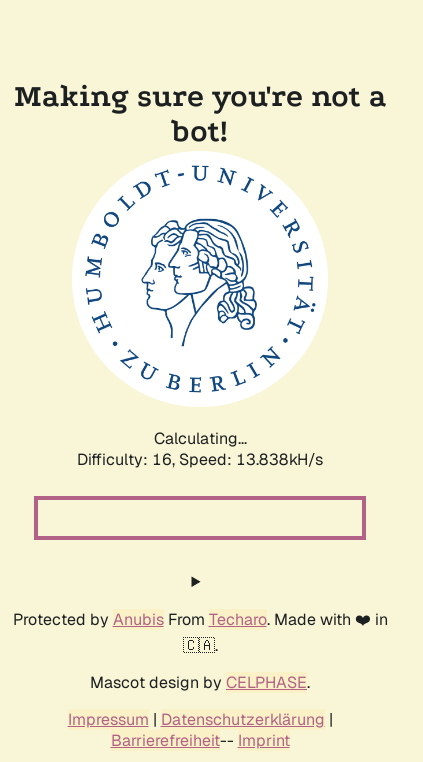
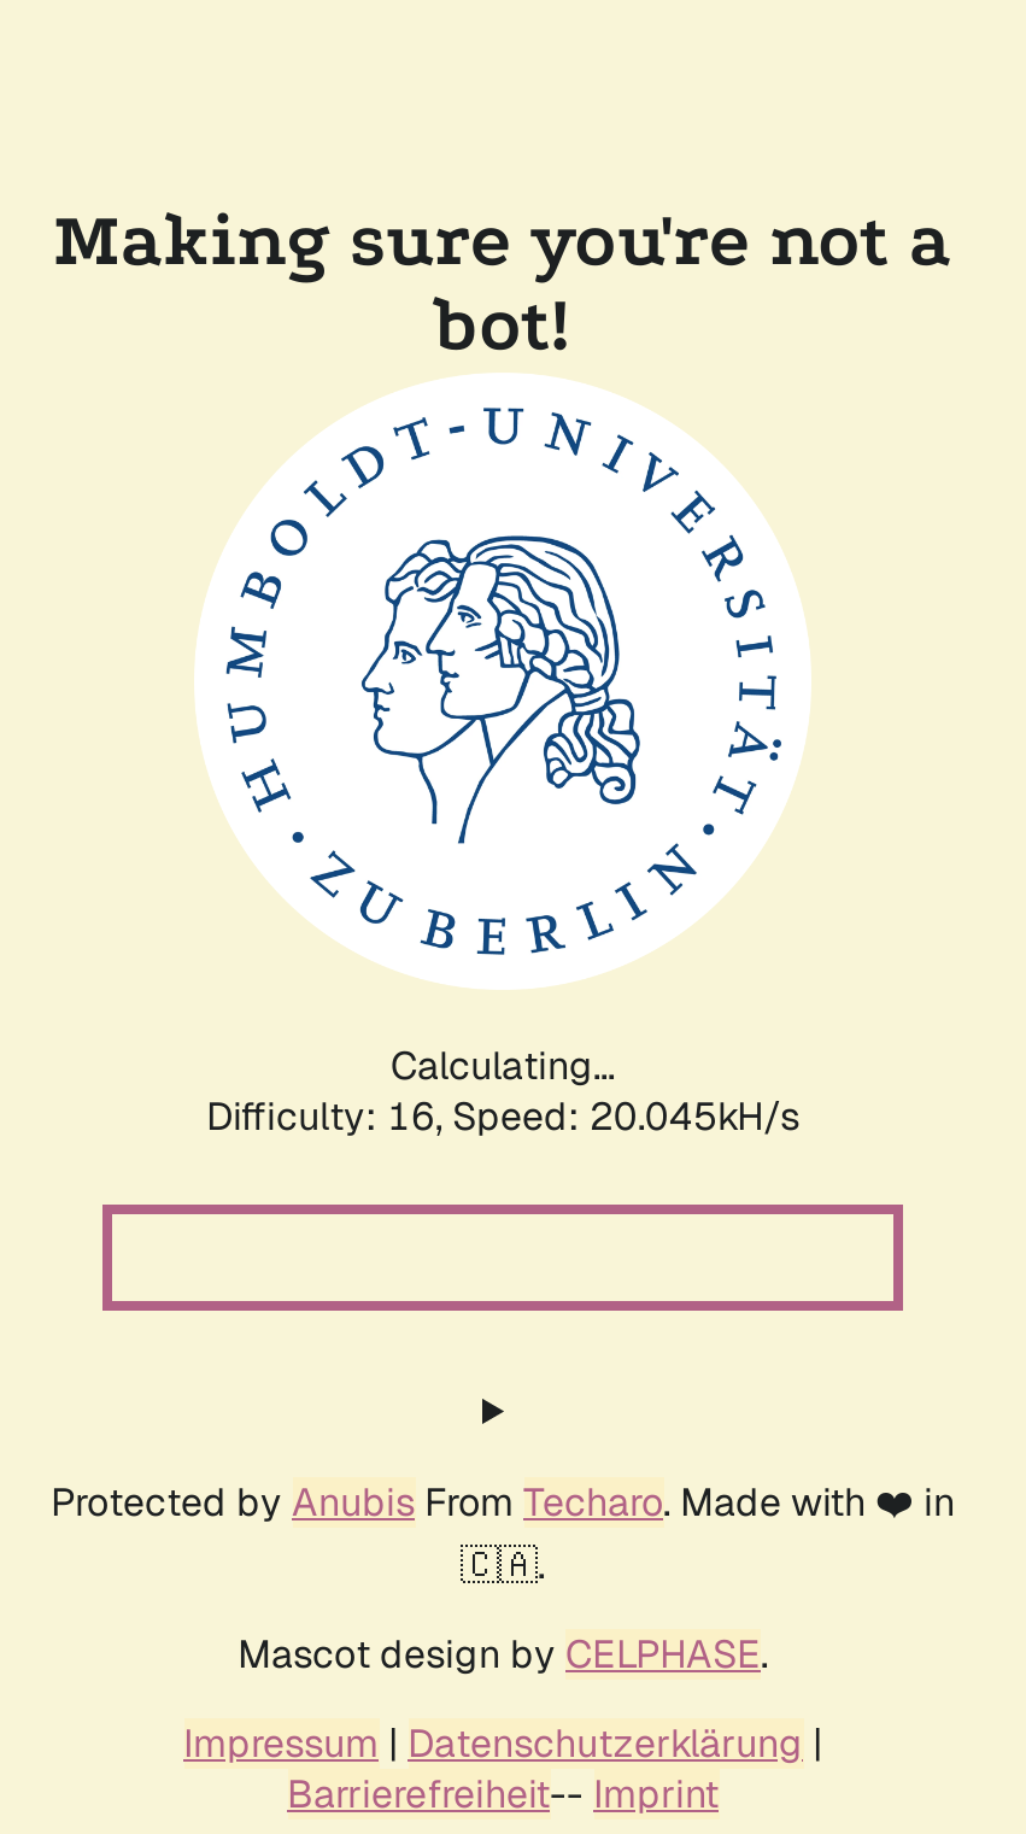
- Difficulty: 16, Speed: 13.838kH/s
+ Difficulty: 16, Speed: 20.045kH/s
